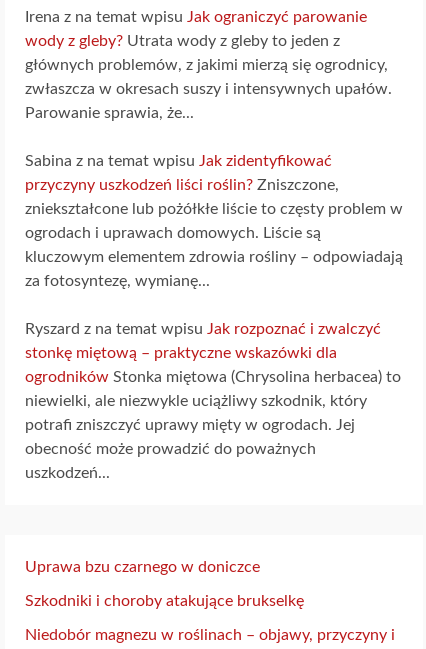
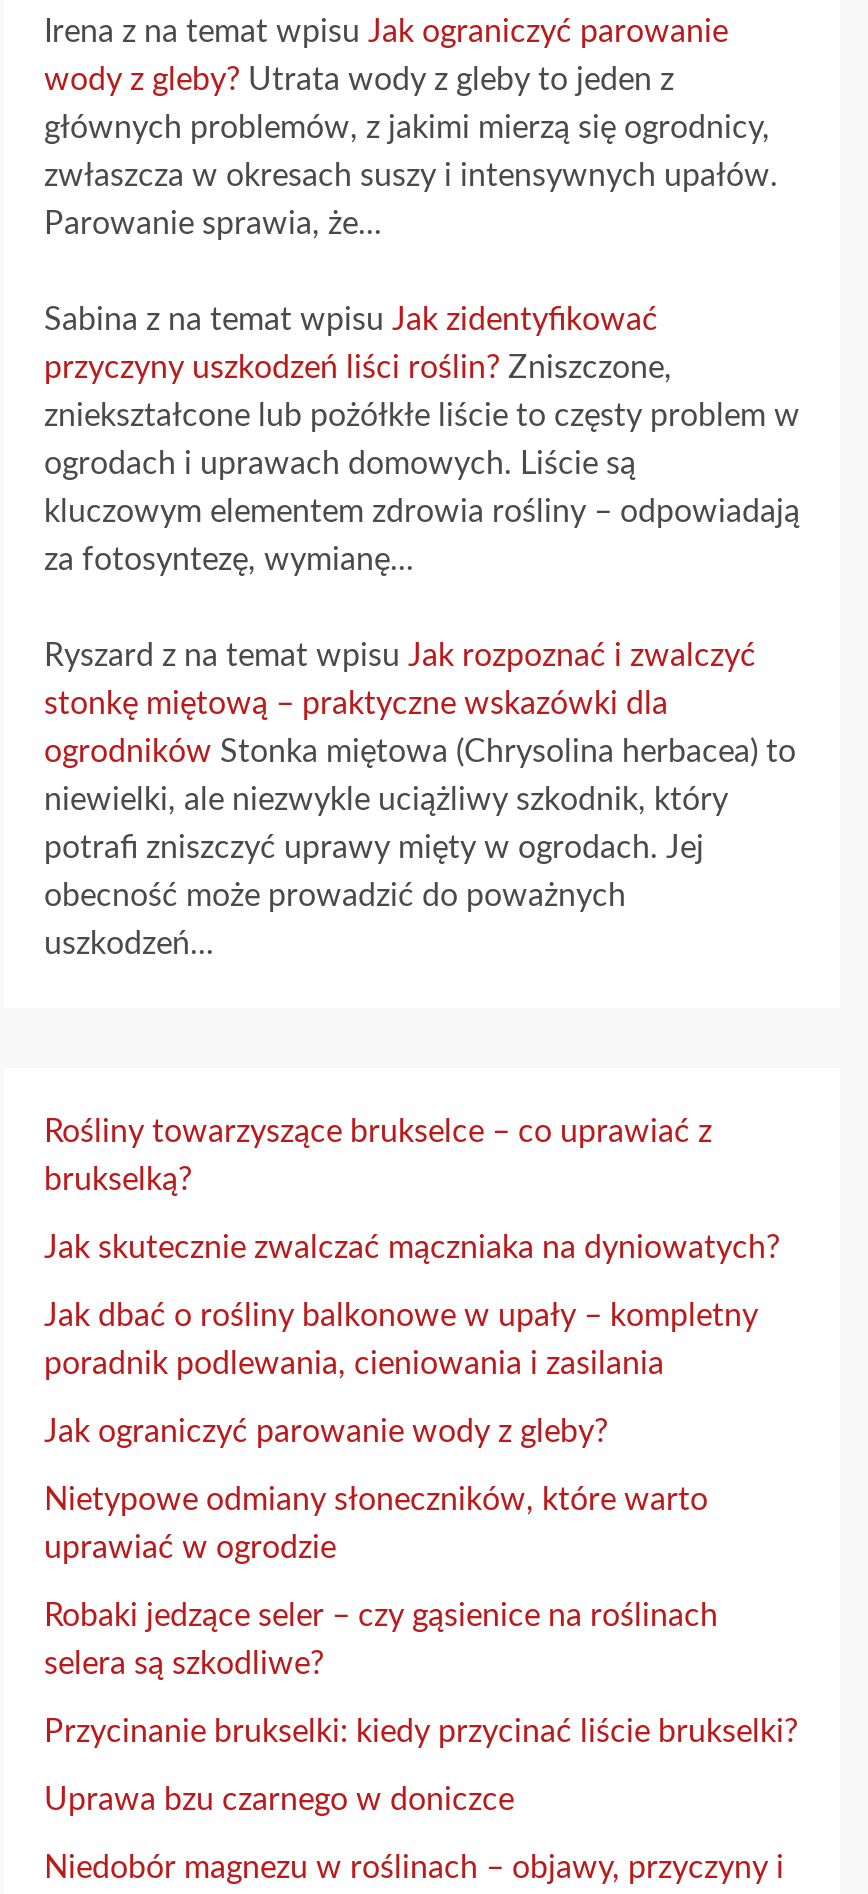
+ Rośliny towarzyszące brukselce – co uprawiać z
+ brukselką?
+ Jak skutecznie zwalczać mączniaka na dyniowatych?
+ Jak dbać o rośliny balkonowe w upały – kompletny
+ poradnik podlewania, cieniowania i zasilania
+ Jak ograniczyć parowanie wody z gleby?
+ Nietypowe odmiany słoneczników, które warto
+ uprawiać w ogrodzie
+ Robaki jedzące seler – czy gąsienice na roślinach
+ selera są szkodliwe?
+ Przycinanie brukselki: kiedy przycinać liście brukselki?

moved down: Uprawa bzu czarnego w doniczce

- Szkodniki i choroby atakujące brukselkę
